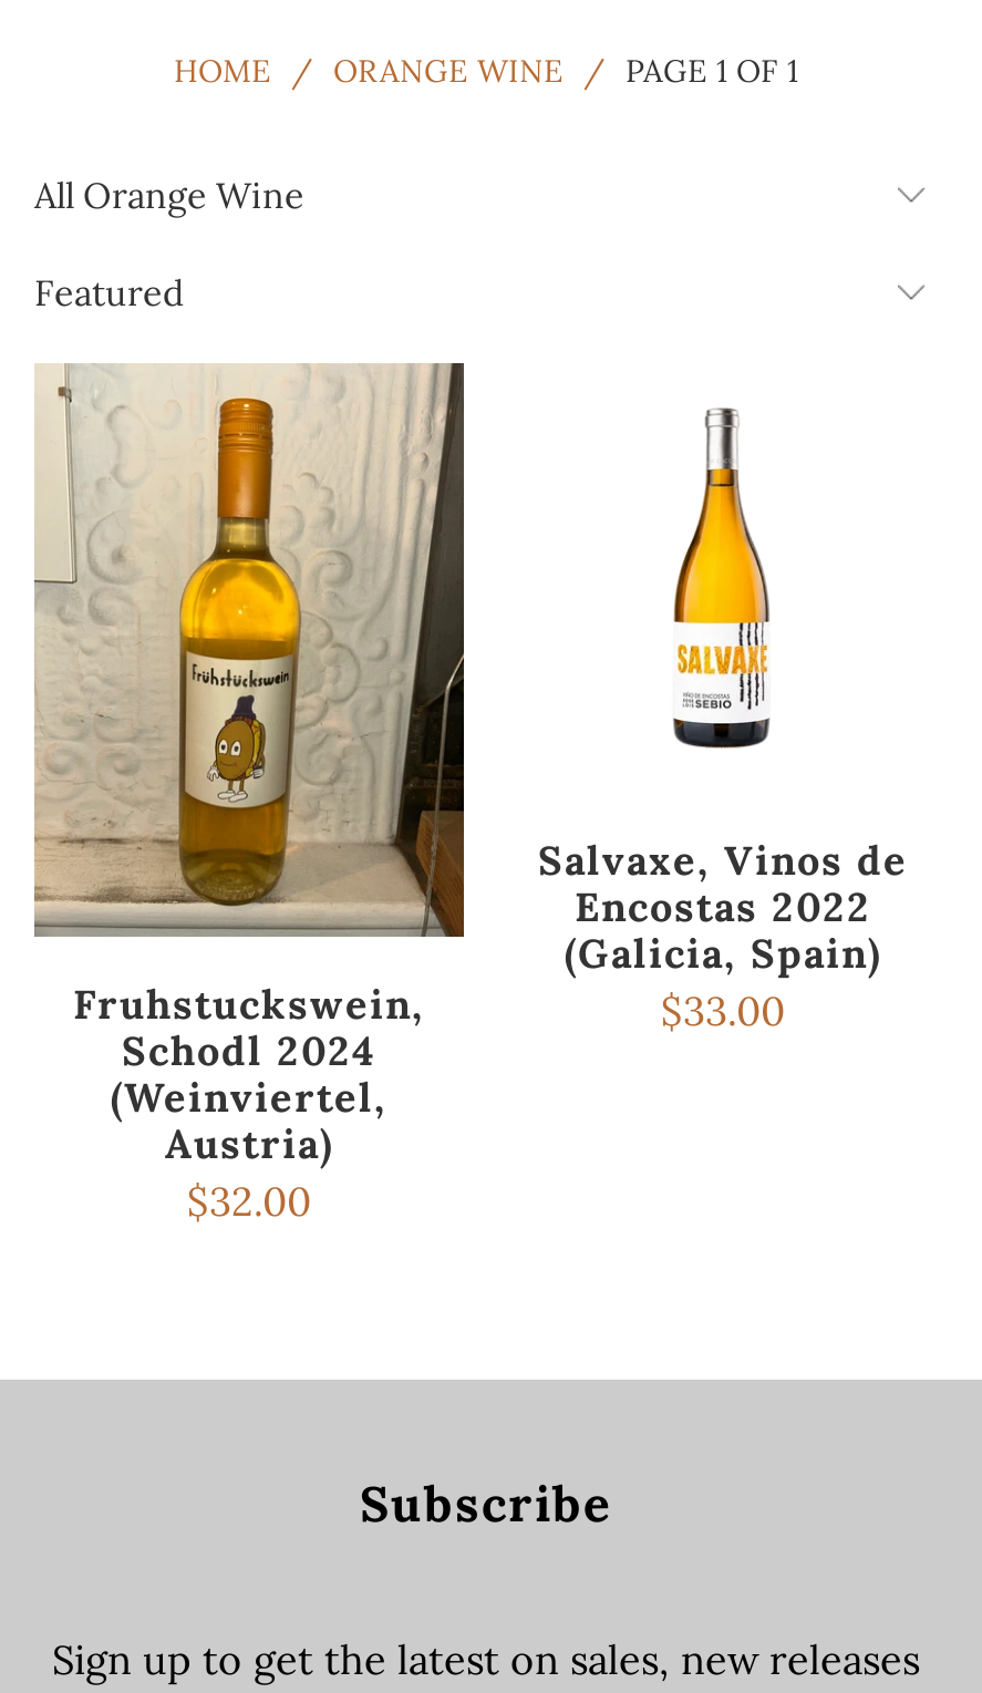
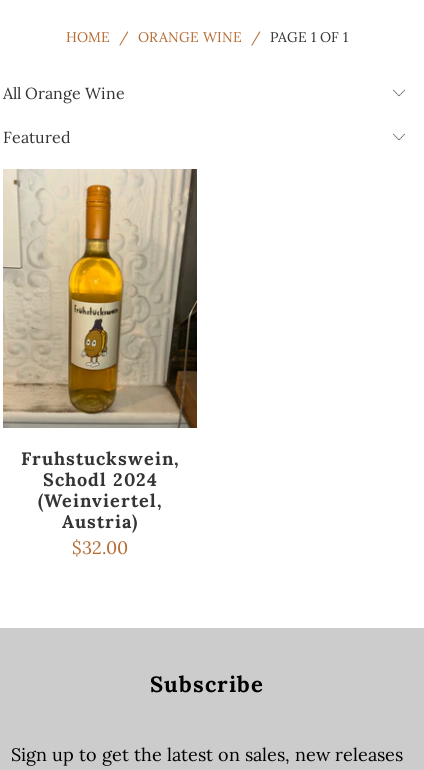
- [image]
- Salvaxe, Vinos de
- Encostas 2022
- (Galicia, Spain)
- $33.00
